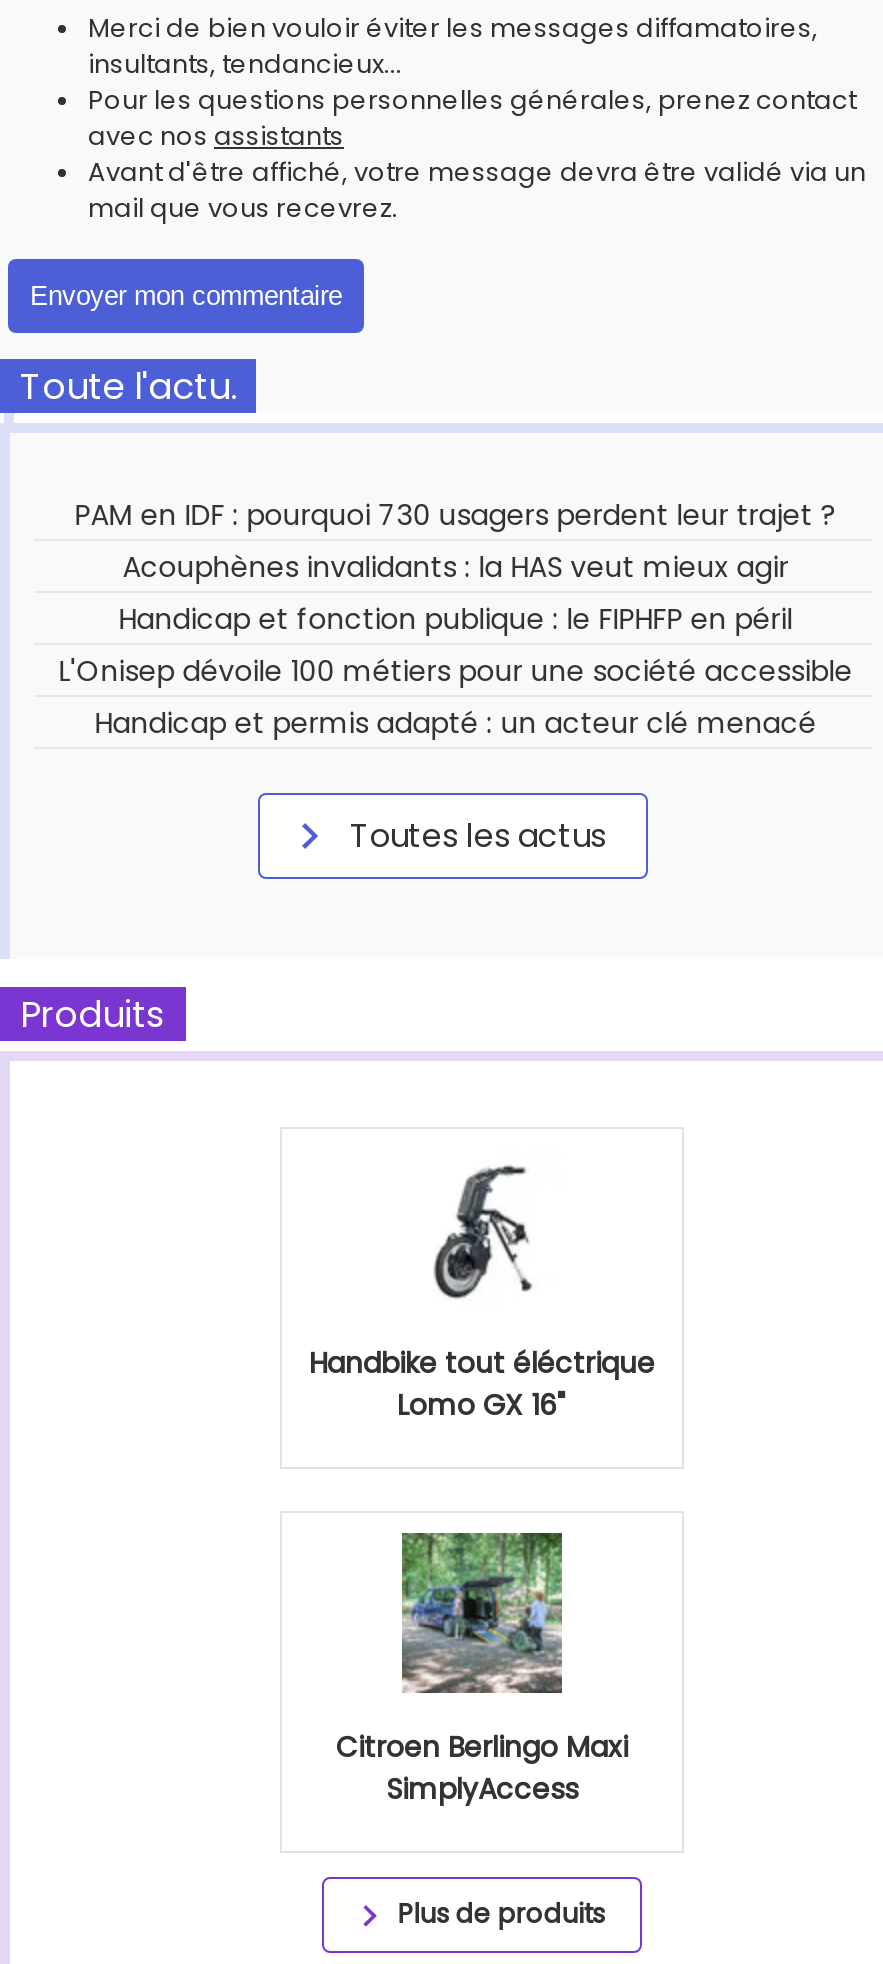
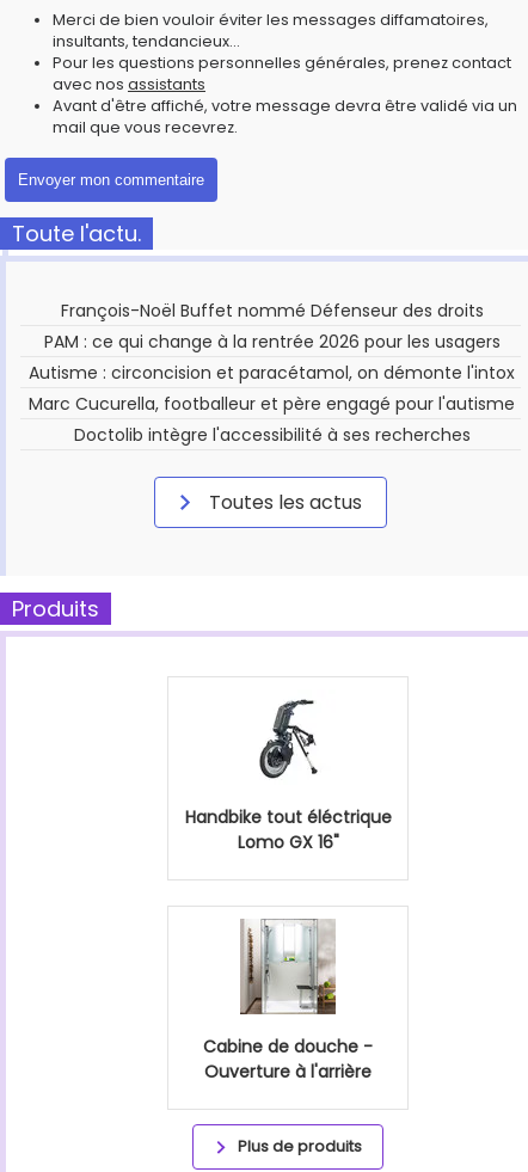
- PAM en IDF : pourquoi 730 usagers perdent leur trajet ?
- Acouphènes invalidants : la HAS veut mieux agir
- Handicap et fonction publique : le FIPHFP en péril
- L'Onisep dévoile 100 métiers pour une société accessible
- Handicap et permis adapté : un acteur clé menacé
+ François-Noël Buffet nommé Défenseur des droits
+ PAM : ce qui change à la rentrée 2026 pour les usagers
+ Autisme : circoncision et paracétamol, on démonte l'intox
+ Marc Cucurella, footballeur et père engagé pour l'autisme
+ Doctolib intègre l'accessibilité à ses recherches

- [image]
- Citroen Berlingo Maxi
- SimplyAccess
+ [image]
+ Cabine de douche -
+ Ouverture à l'arrière
